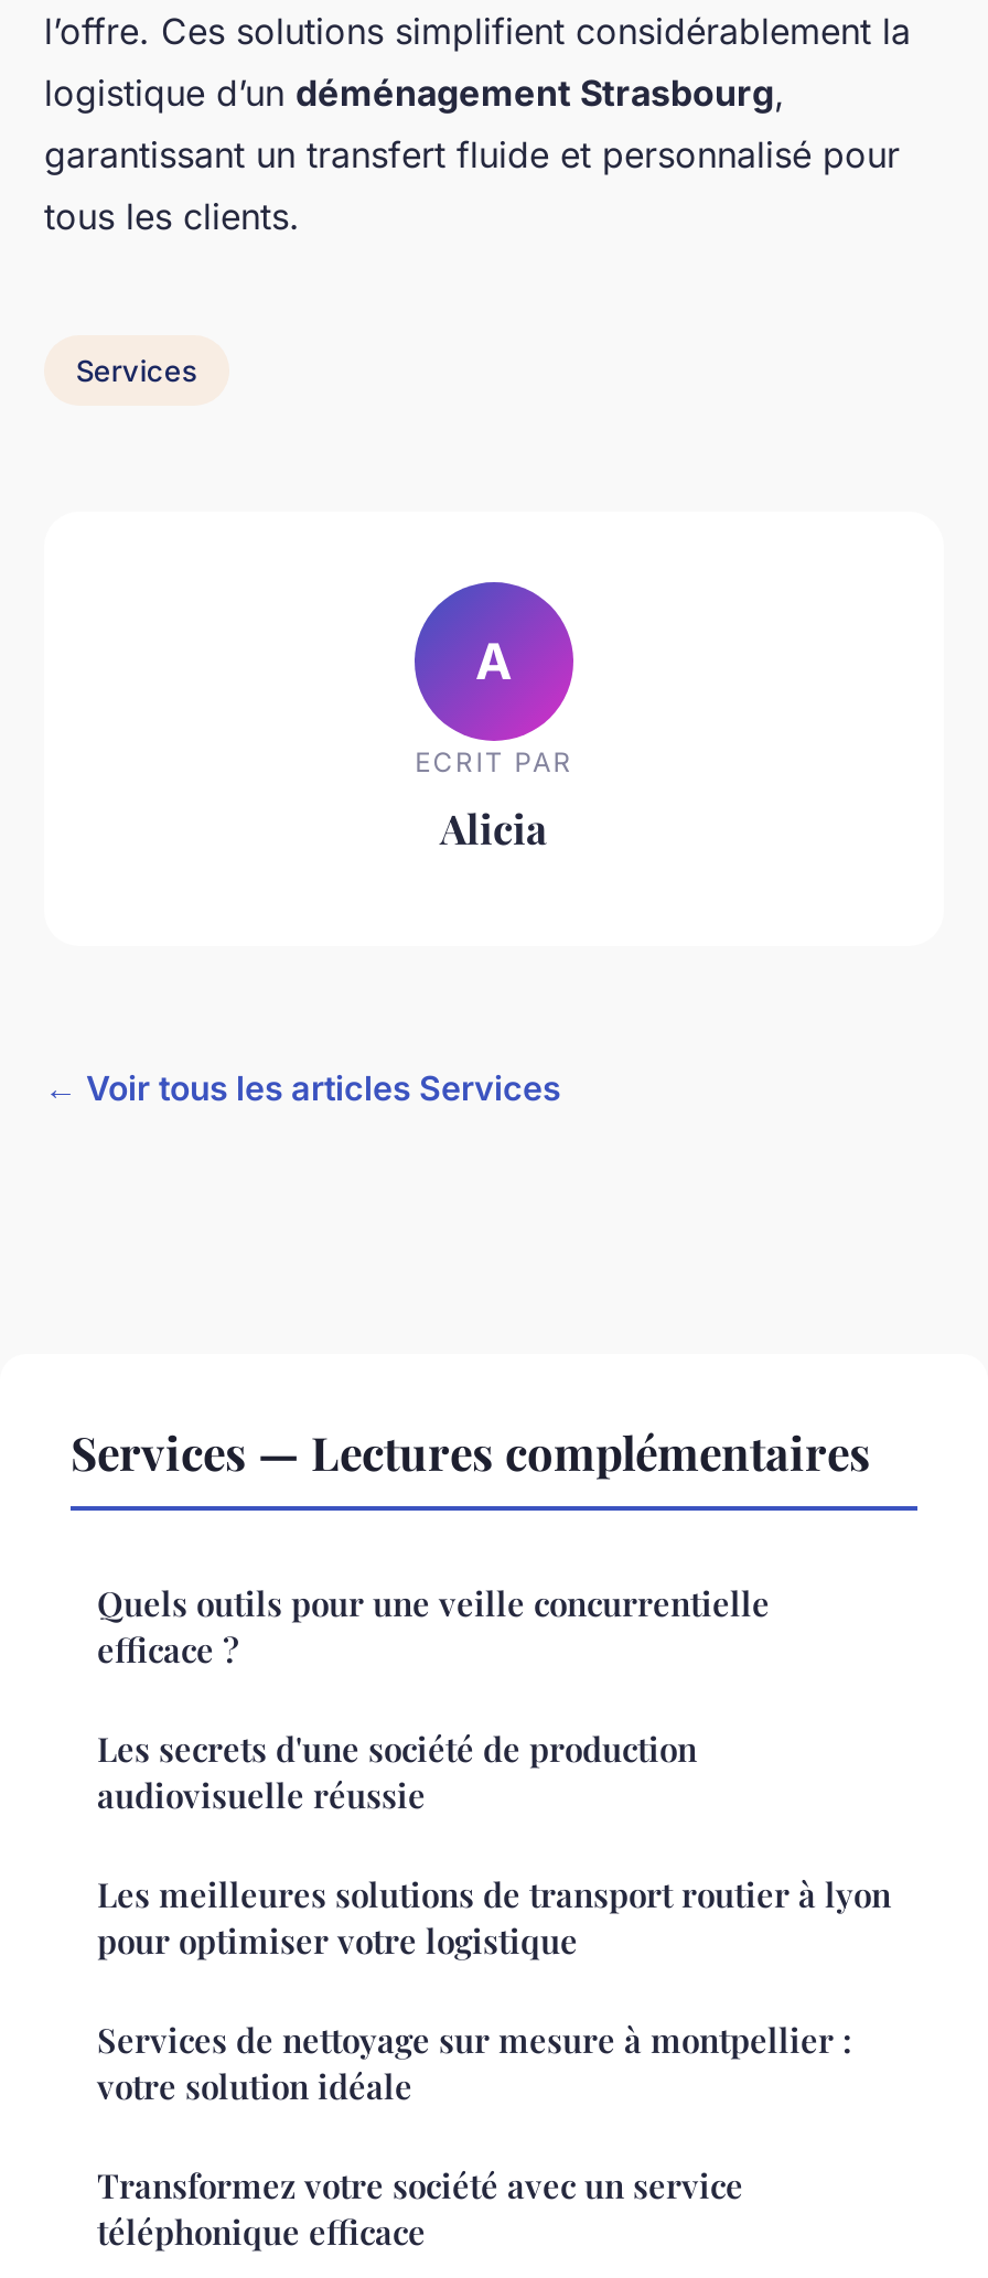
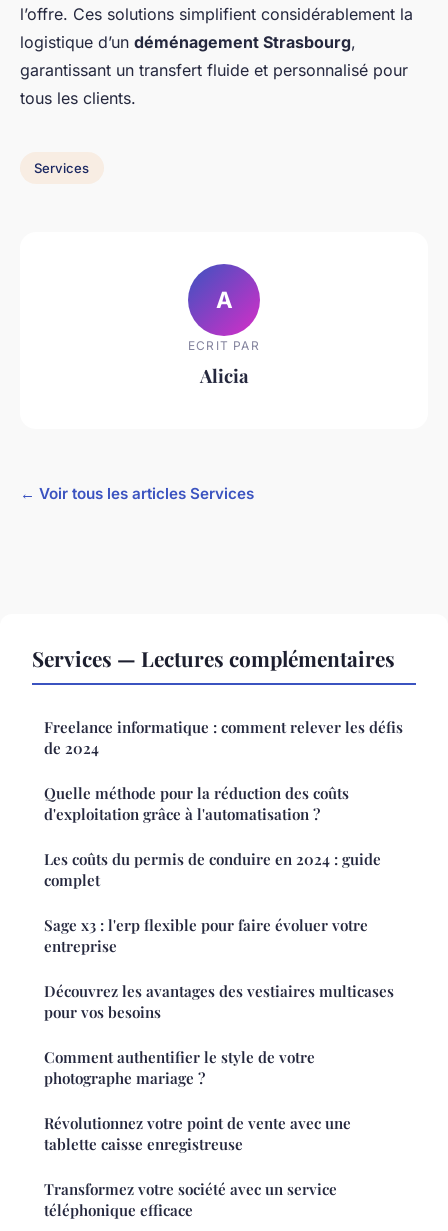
- Quels outils pour une veille concurrentielle
- efficace ?
- Les secrets d'une société de production
- audiovisuelle réussie
- Les meilleures solutions de transport routier à lyon
- pour optimiser votre logistique
- Services de nettoyage sur mesure à montpellier :
- votre solution idéale
+ Freelance informatique : comment relever les défis
+ de 2024
+ Quelle méthode pour la réduction des coûts
+ d'exploitation grâce à l'automatisation ?
+ Les coûts du permis de conduire en 2024 : guide
+ complet
+ Sage x3 : l'erp flexible pour faire évoluer votre
+ entreprise
+ Découvrez les avantages des vestiaires multicases
+ pour vos besoins
+ Comment authentifier le style de votre
+ photographe mariage ?
+ Révolutionnez votre point de vente avec une
+ tablette caisse enregistreuse
